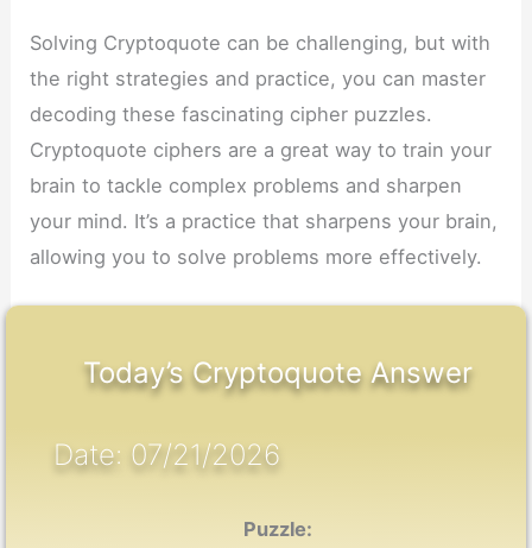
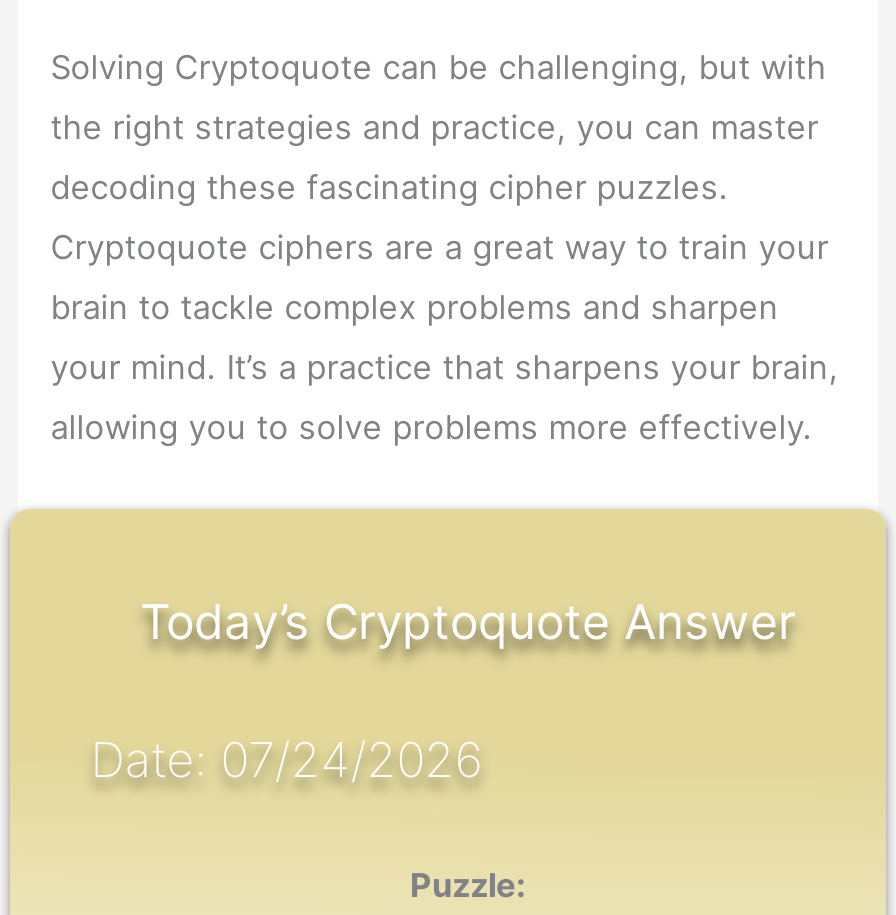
- Date: 07/21/2026
+ Date: 07/24/2026
